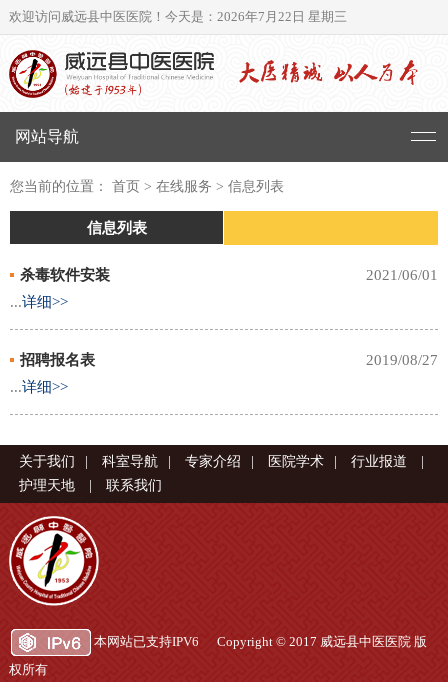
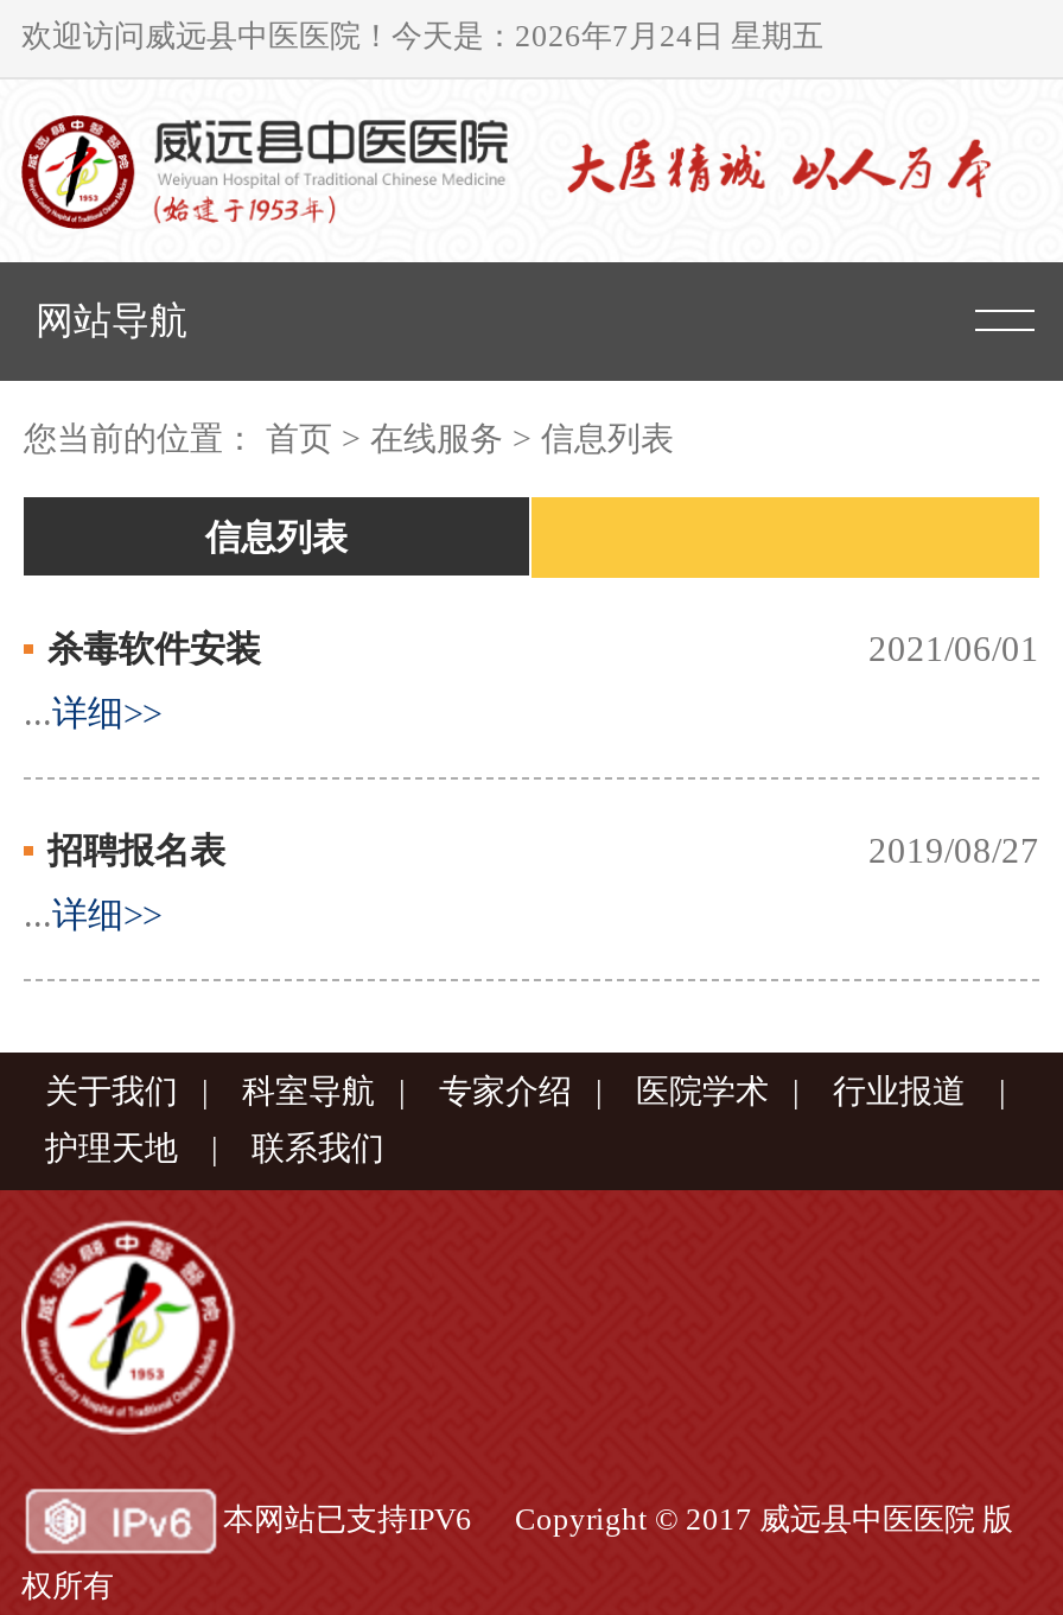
- 欢迎访问威远县中医医院！今天是：2026年7月22日 星期三
+ 欢迎访问威远县中医医院！今天是：2026年7月24日 星期五
